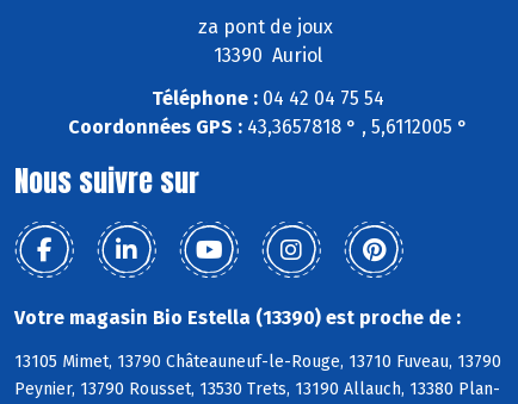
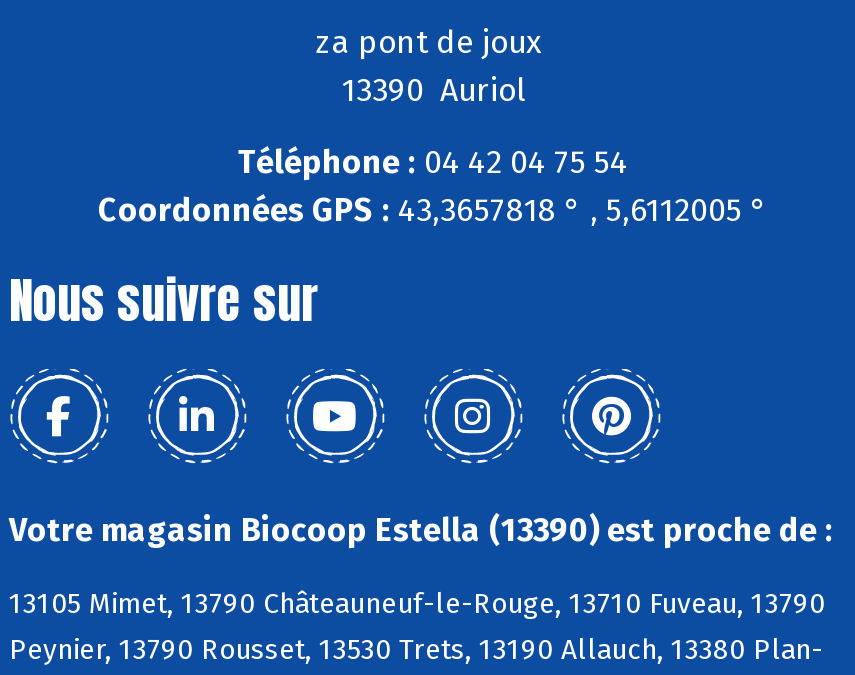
- Votre magasin Bio Estella (13390) est proche de :
+ Votre magasin Biocoop Estella (13390) est proche de :
